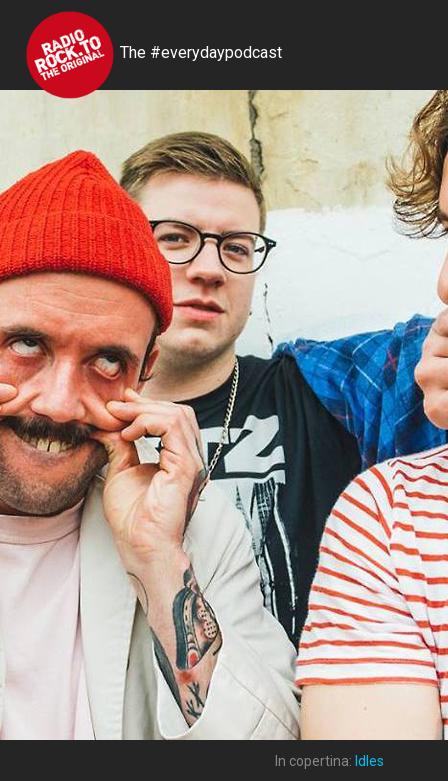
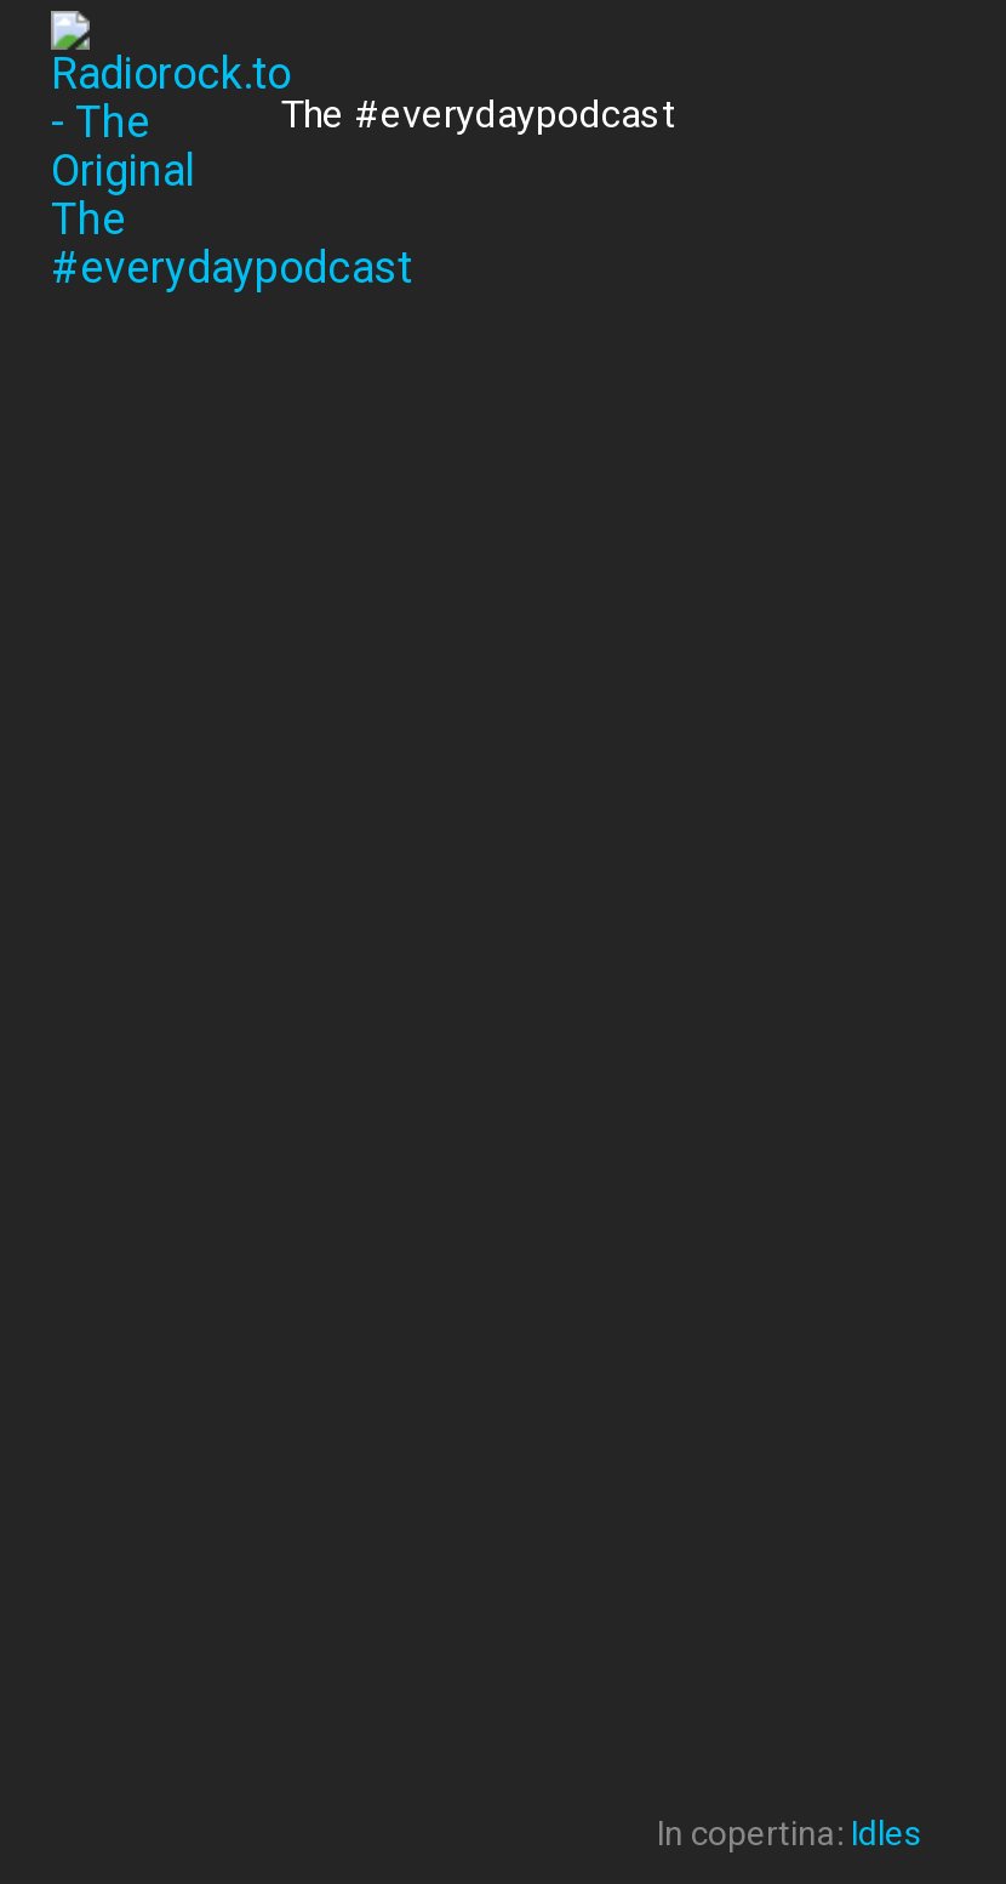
- [image]
